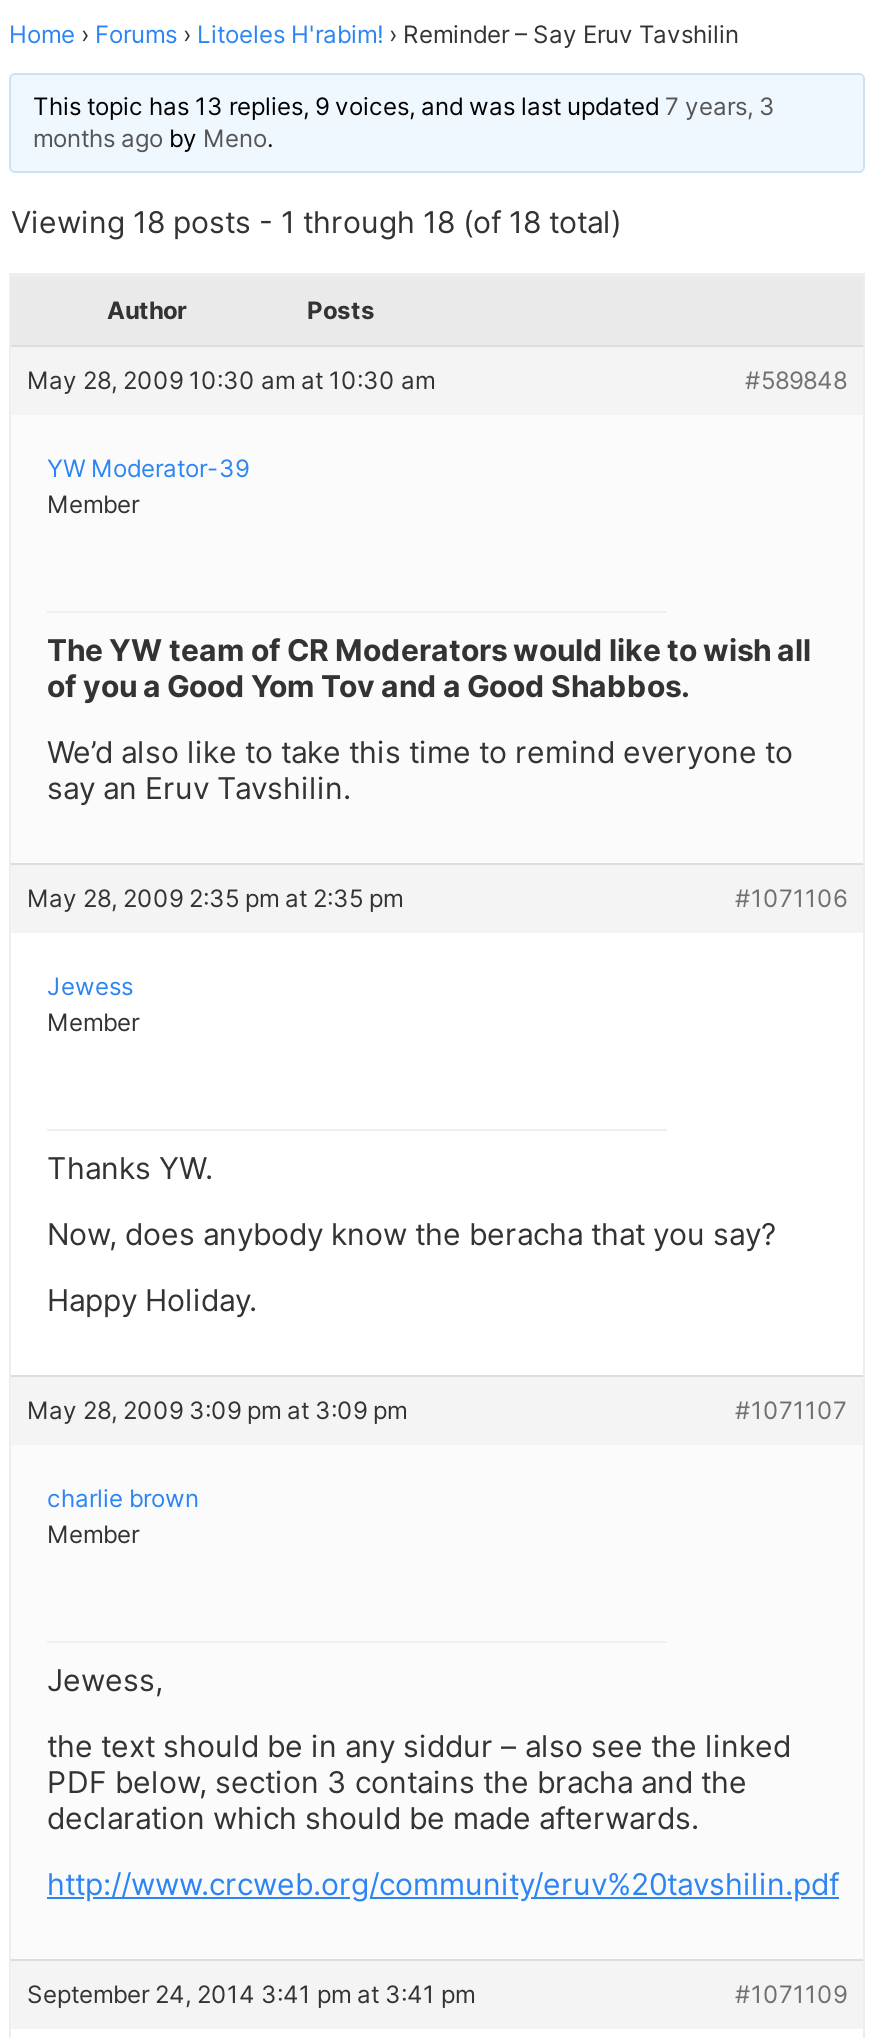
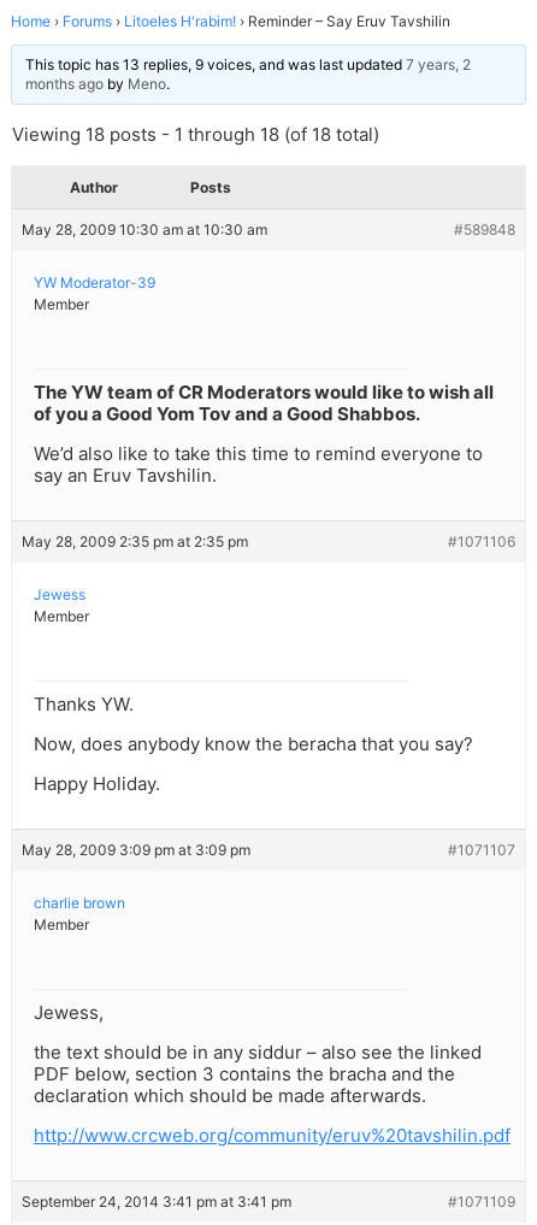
- This topic has 13 replies, 9 voices, and was last updated 7 years, 3
+ This topic has 13 replies, 9 voices, and was last updated 7 years, 2
